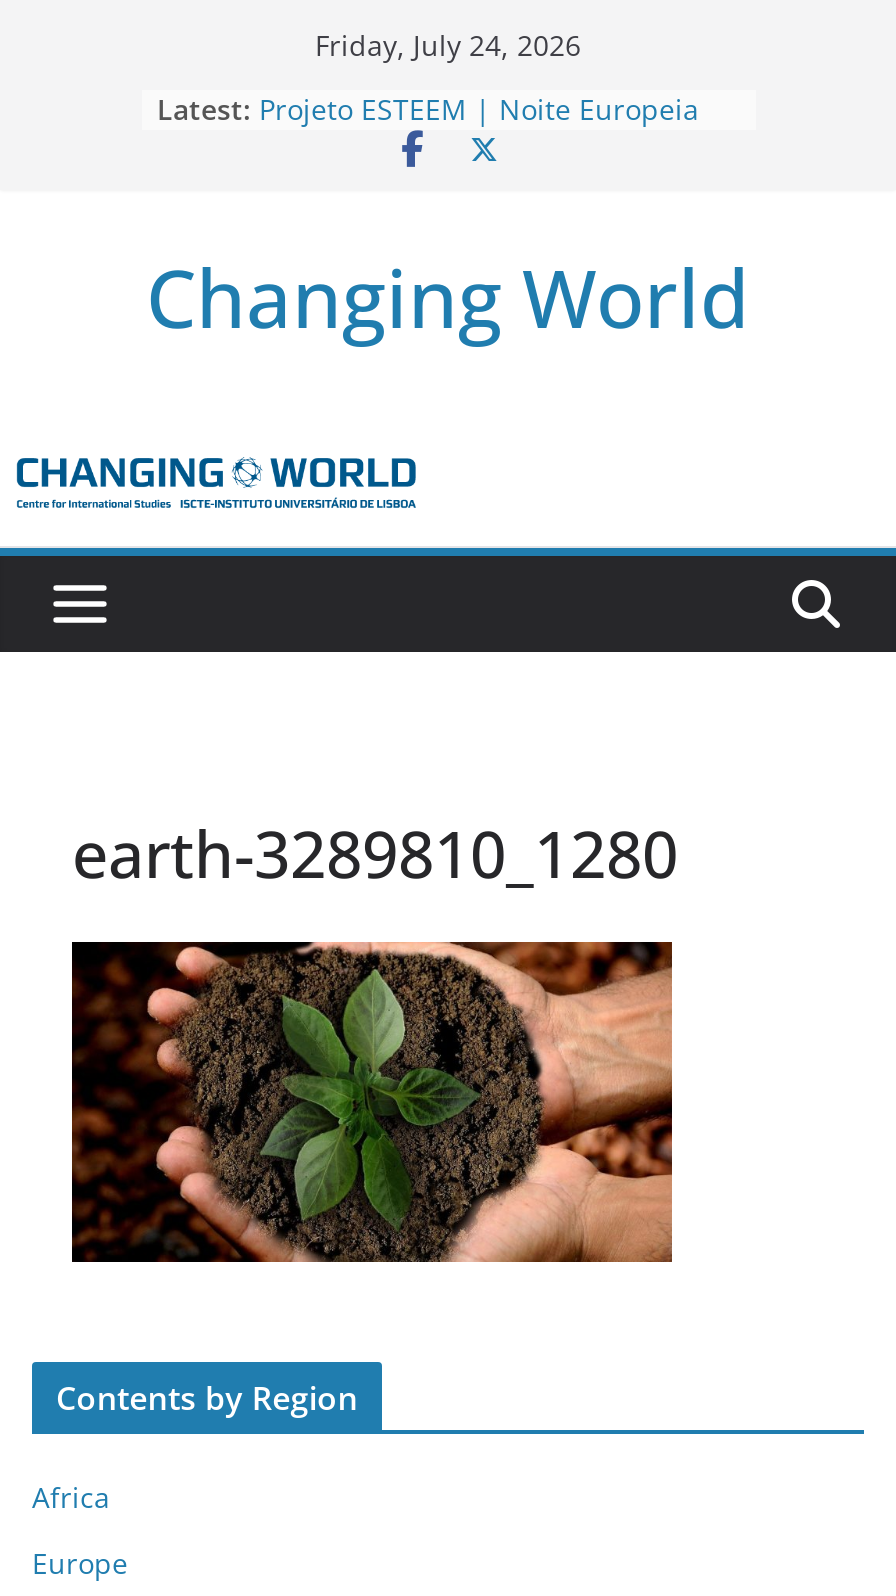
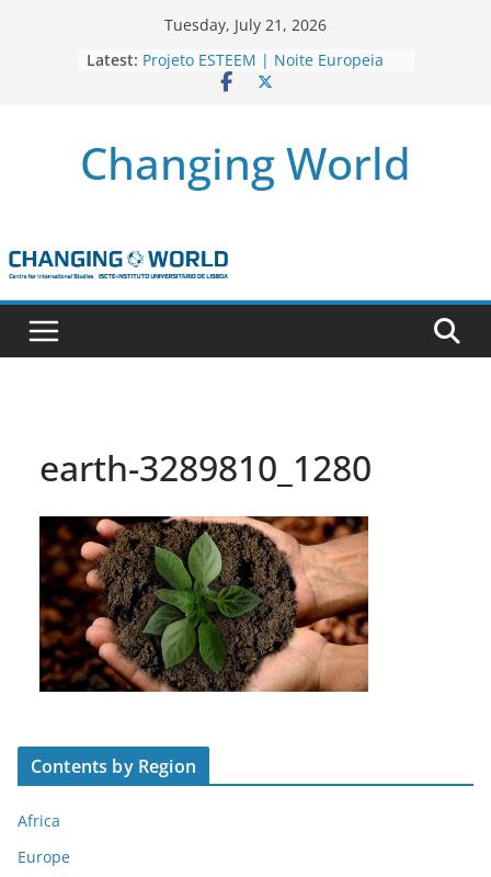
- Friday, July 24, 2026
+ Tuesday, July 21, 2026
